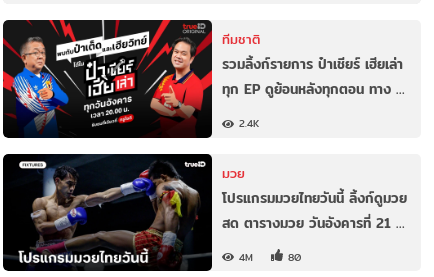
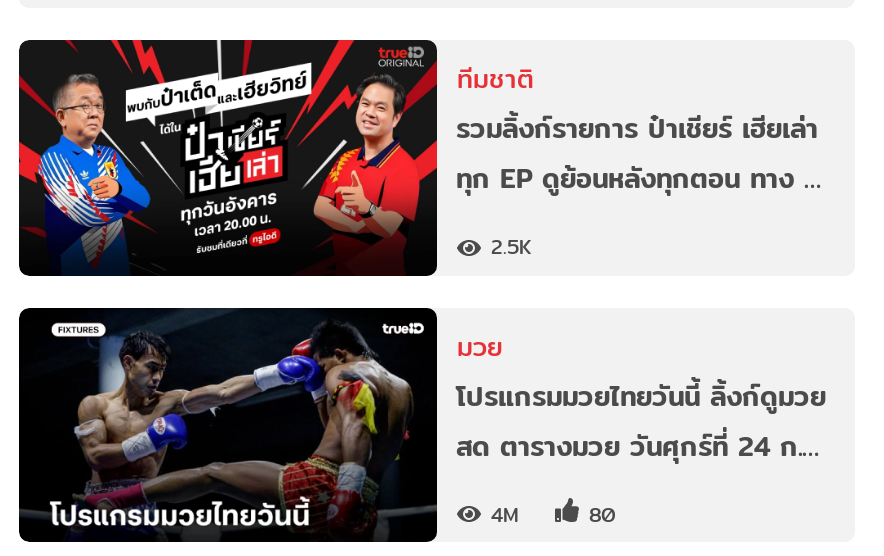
- 2.4K
+ 2.5K

- สด ตารางมวย วันอังคารที่ 21 …
+ สด ตารางมวย วันศุกร์ที่ 24 ก.…
